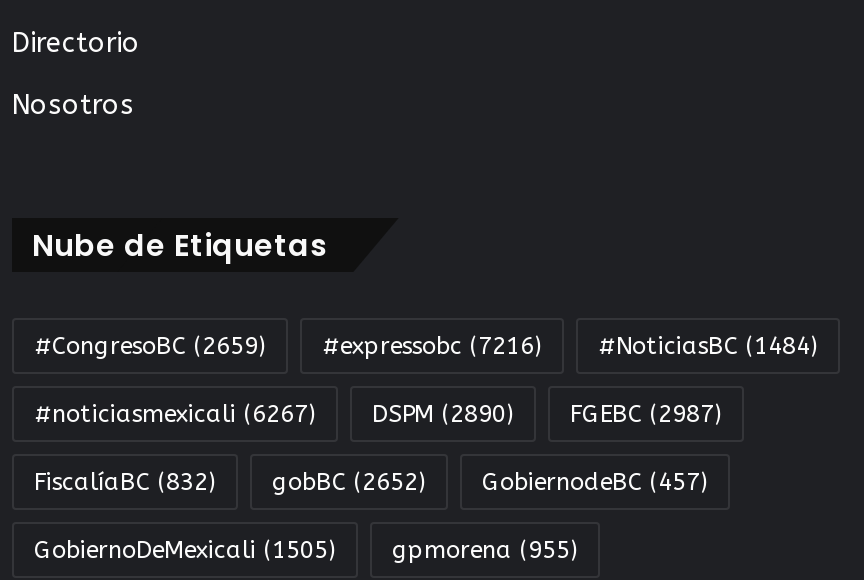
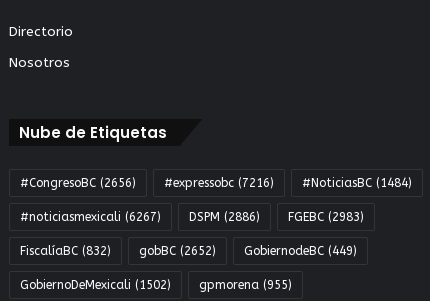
- #CongresoBC (2659) #expressobc (7216) #NoticiasBC (1484)
+ #CongresoBC (2656) #expressobc (7216) #NoticiasBC (1484)

- DSPM (2890)
+ DSPM (2886)

- FGEBC (2987)
+ FGEBC (2983)

- GobiernodeBC (457)
+ GobiernodeBC (449)

- GobiernoDeMexicali (1505)
+ GobiernoDeMexicali (1502)
